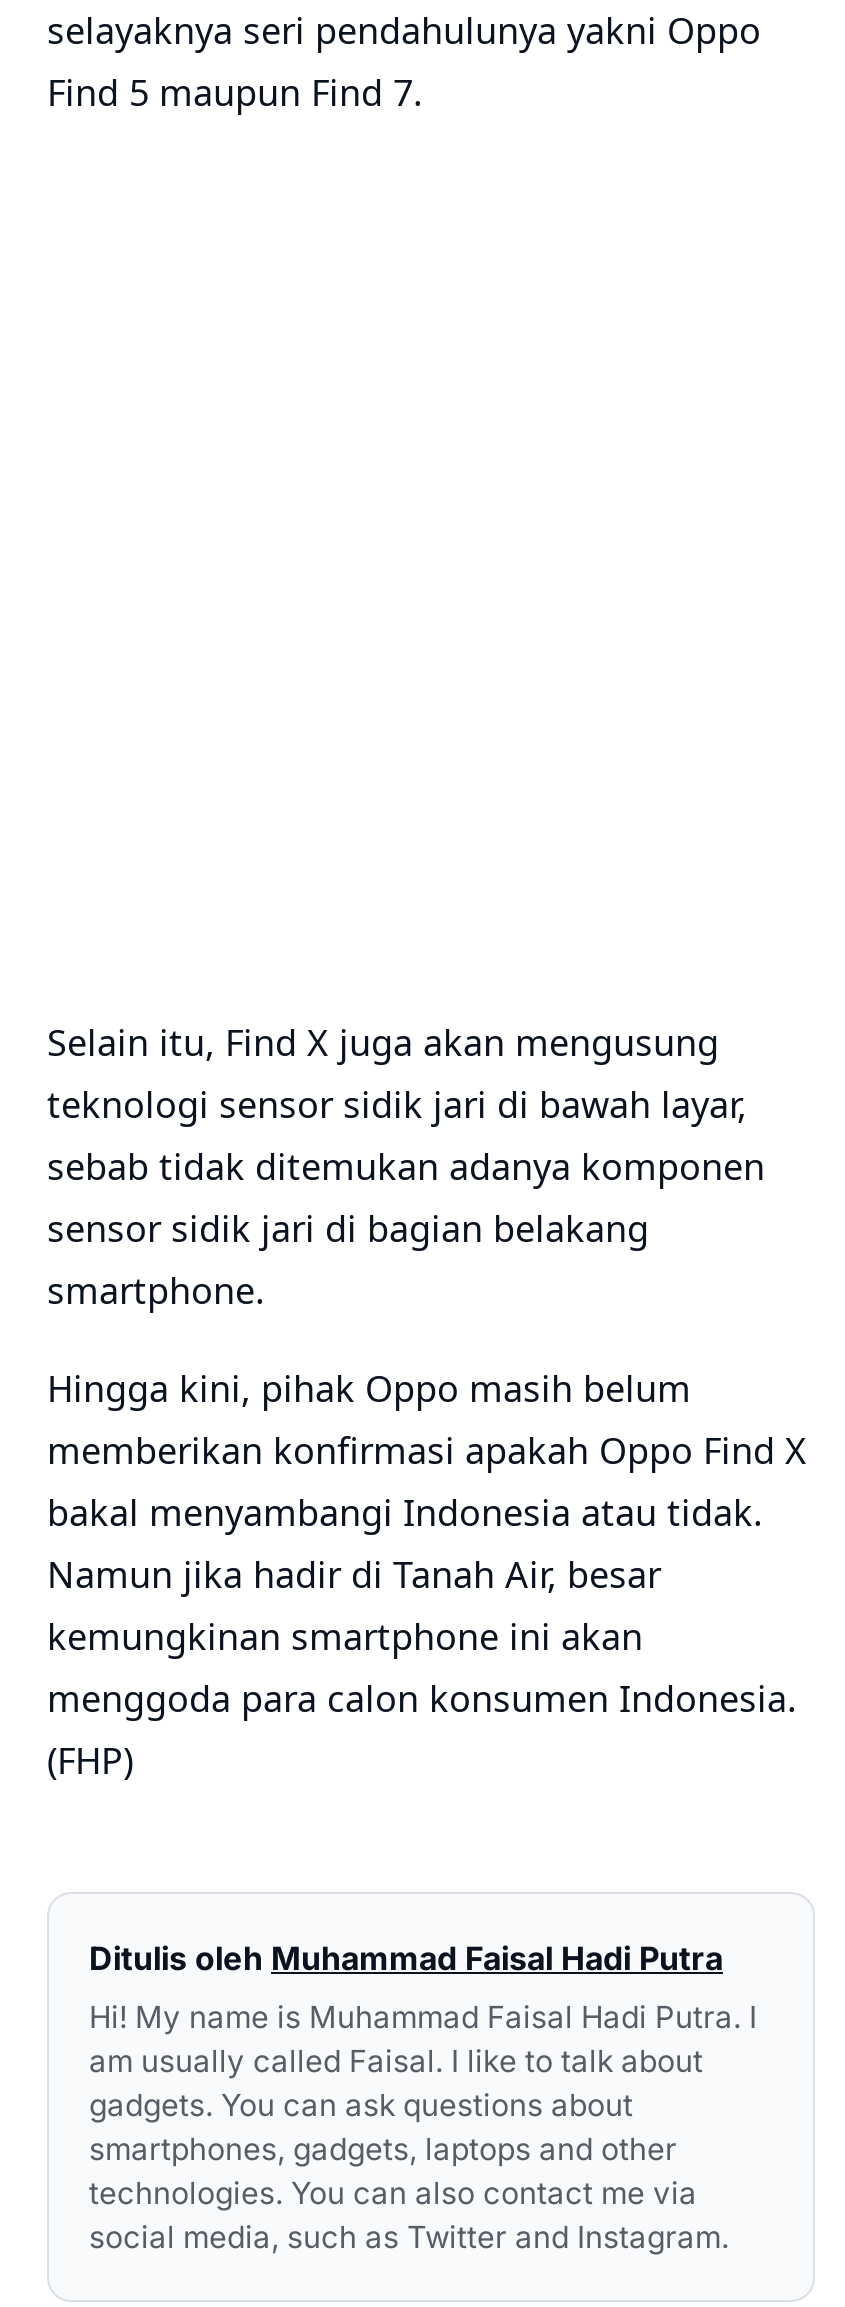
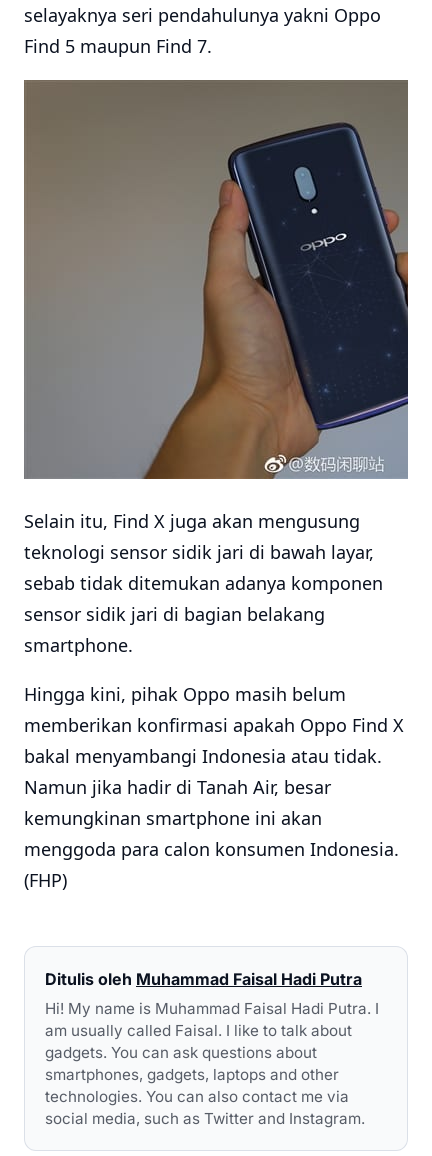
+ [image]
